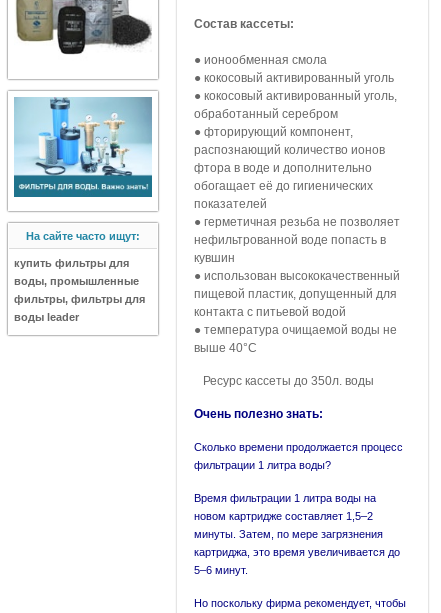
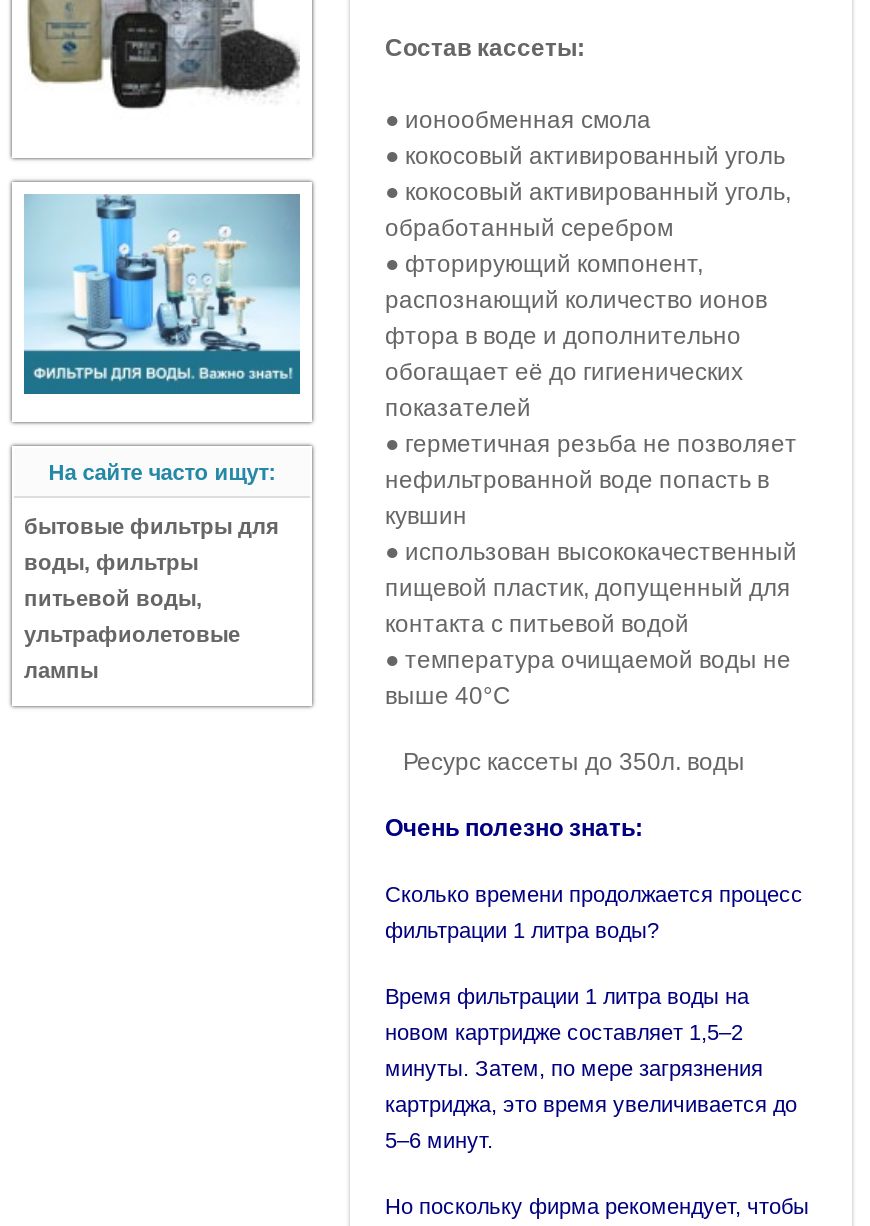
- купить фильтры для
- воды, промышленные
- фильтры, фильтры для
- воды leader
+ бытовые фильтры для
+ воды, фильтры
+ питьевой воды,
+ ультрафиолетовые
+ лампы
